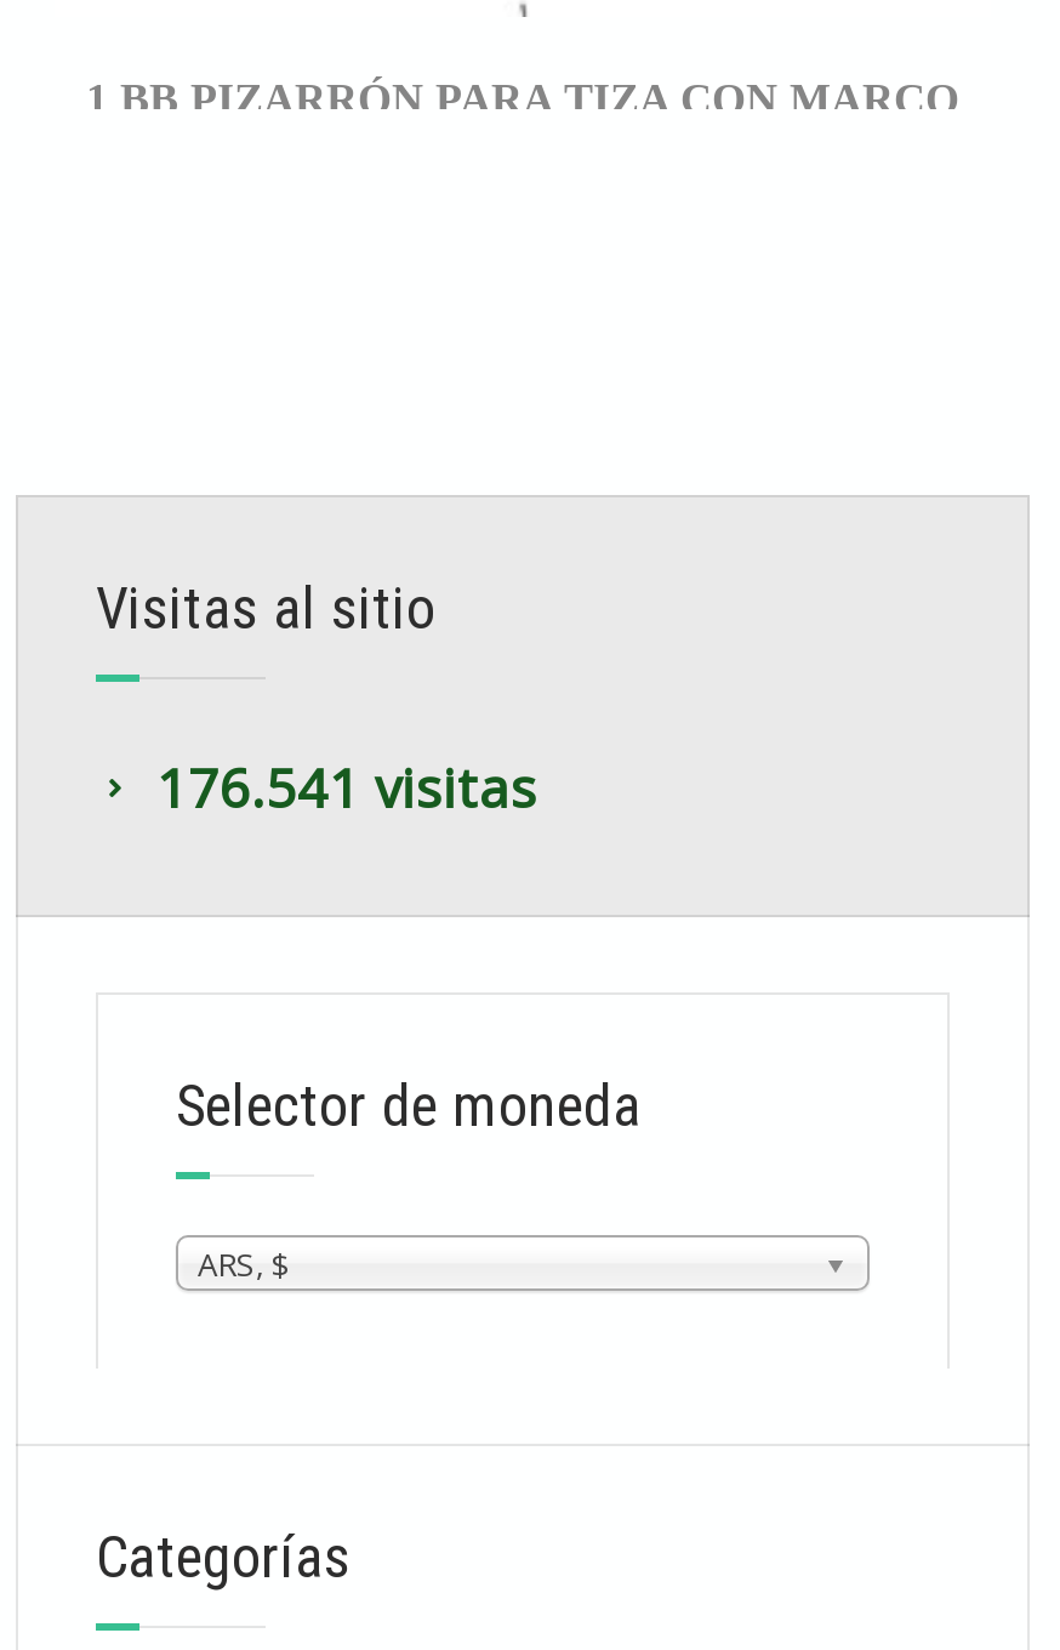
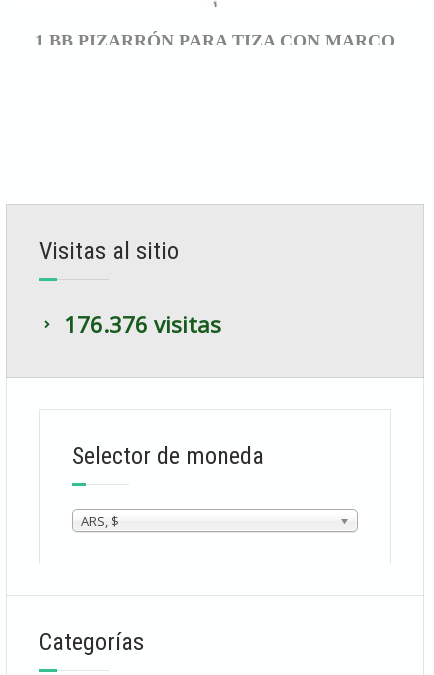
- 176.541 visitas
+ 176.376 visitas
